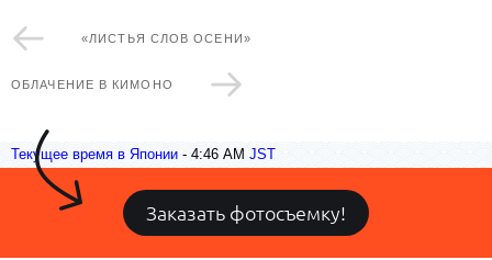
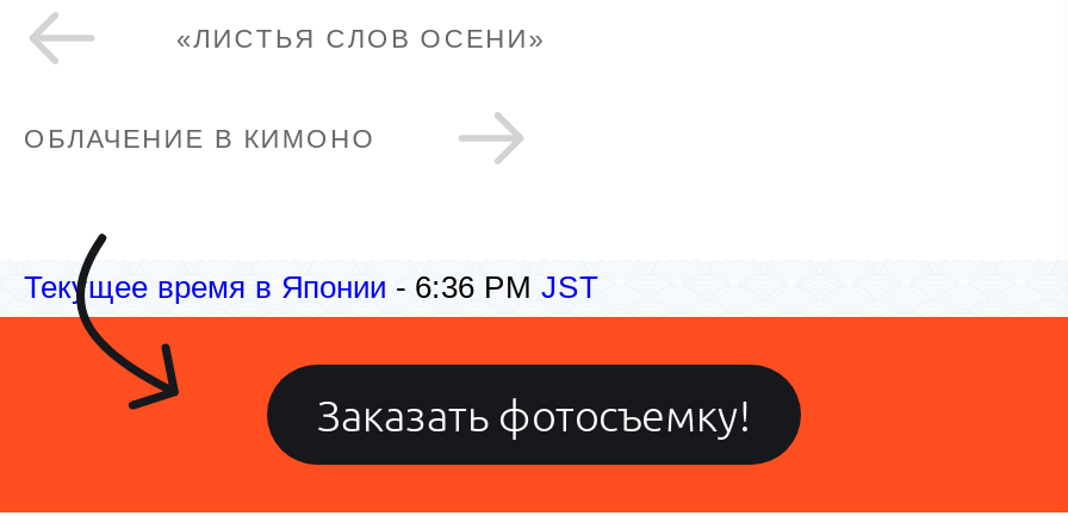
- Текущее время в Японии - 4:46 AM JST
+ Текущее время в Японии - 6:36 PM JST
